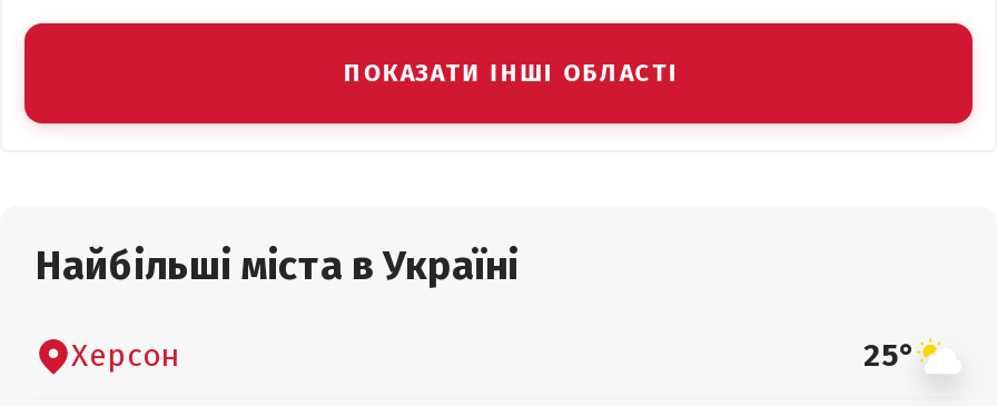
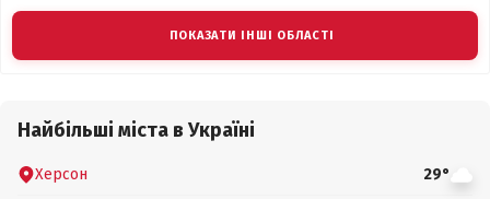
- 25°
+ 29°
